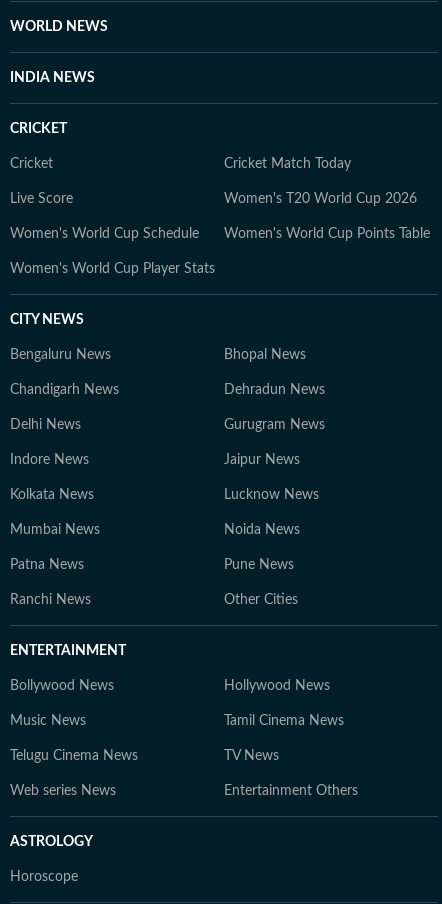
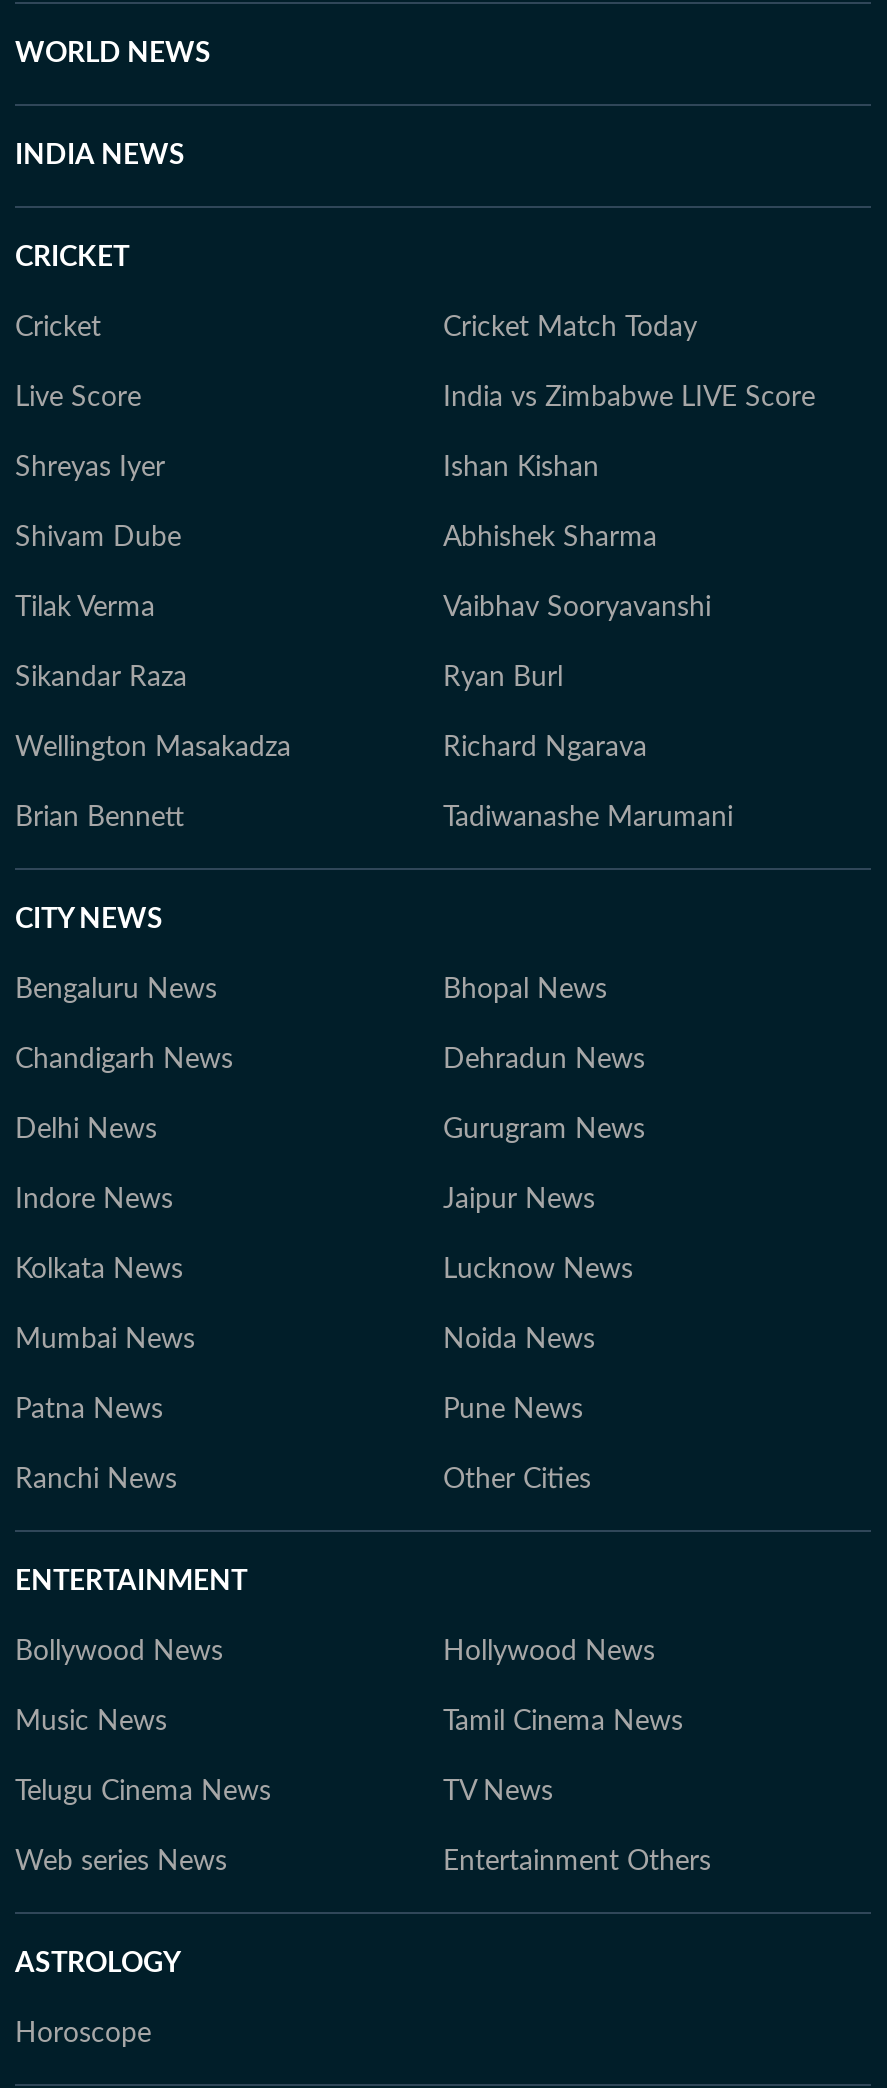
- Women's T20 World Cup 2026
- Women's World Cup Schedule
- Women's World Cup Points Table
- Women's World Cup Player Stats
+ India vs Zimbabwe LIVE Score
+ Shreyas Iyer
+ Ishan Kishan
+ Shivam Dube
+ Abhishek Sharma
+ Tilak Verma
+ Vaibhav Sooryavanshi
+ Sikandar Raza
+ Ryan Burl
+ Wellington Masakadza
+ Richard Ngarava
+ Brian Bennett
+ Tadiwanashe Marumani
